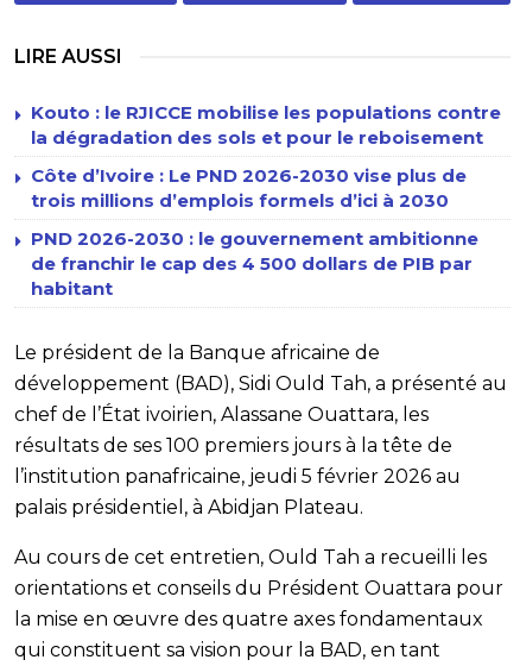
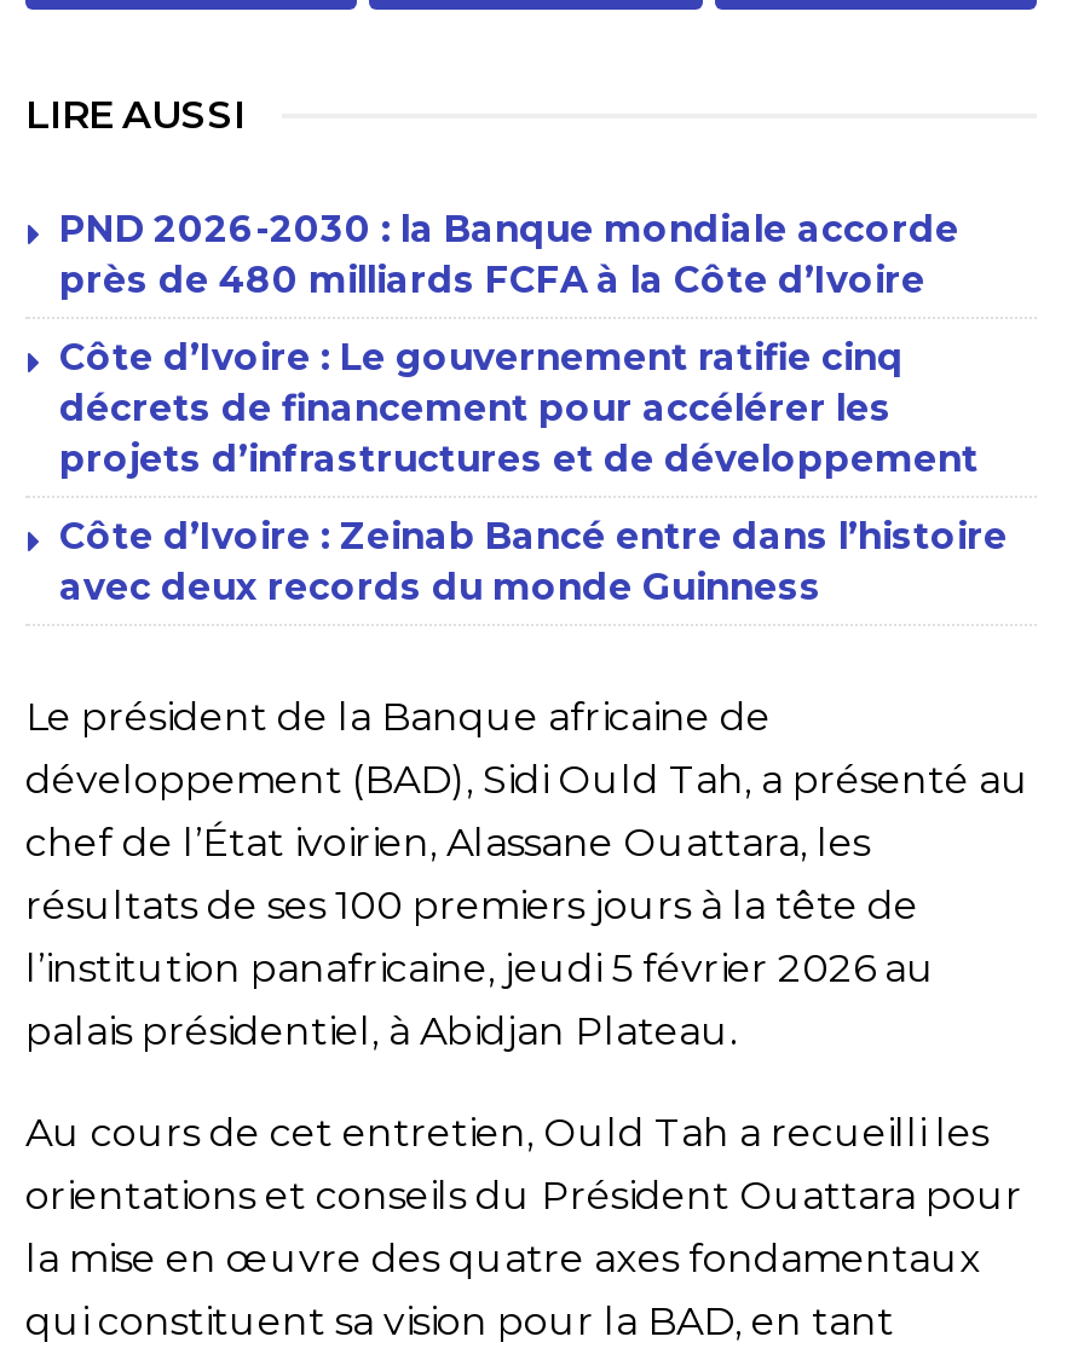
- Kouto : le RJICCE mobilise les populations contre
- la dégradation des sols et pour le reboisement
+ PND 2026-2030 : la Banque mondiale accorde
+ près de 480 milliards FCFA à la Côte d’Ivoire

- Côte d’Ivoire : Le PND 2026-2030 vise plus de
- trois millions d’emplois formels d’ici à 2030
+ Côte d’Ivoire : Le gouvernement ratifie cinq
+ décrets de financement pour accélérer les
+ projets d’infrastructures et de développement

- PND 2026-2030 : le gouvernement ambitionne
- de franchir le cap des 4 500 dollars de PIB par
- habitant
+ Côte d’Ivoire : Zeinab Bancé entre dans l’histoire
+ avec deux records du monde Guinness
